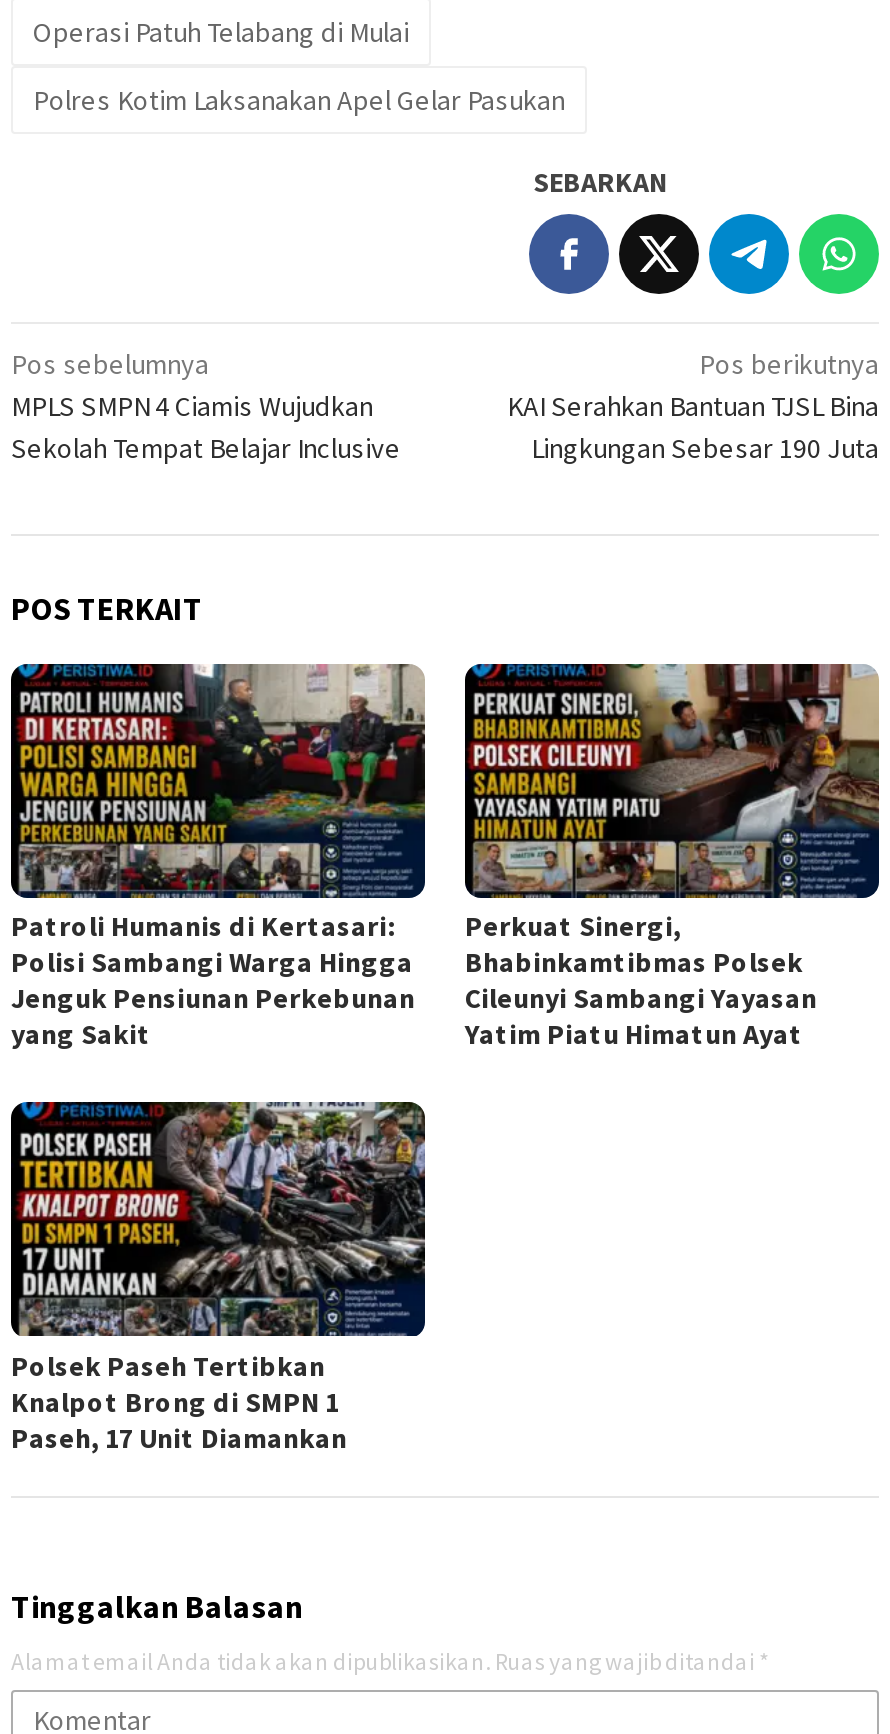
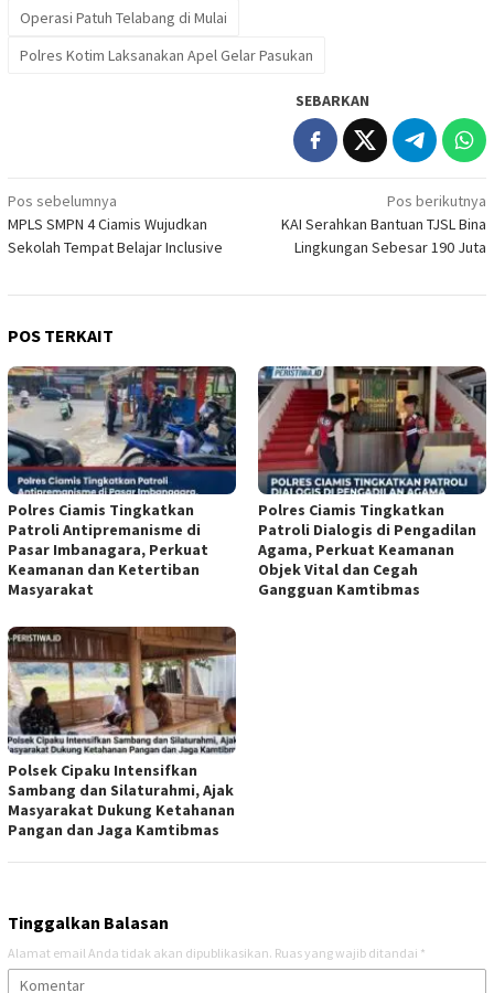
- [image]
- Patroli Humanis di Kertasari:
- Polisi Sambangi Warga Hingga
- Jenguk Pensiunan Perkebunan
- yang Sakit
+ [image]
+ Polres Ciamis Tingkatkan
+ Patroli Antipremanisme di
+ Pasar Imbanagara, Perkuat
+ Keamanan dan Ketertiban
+ Masyarakat

- [image]
- Perkuat Sinergi,
- Bhabinkamtibmas Polsek
- Cileunyi Sambangi Yayasan
- Yatim Piatu Himatun Ayat
+ [image]
+ Polres Ciamis Tingkatkan
+ Patroli Dialogis di Pengadilan
+ Agama, Perkuat Keamanan
+ Objek Vital dan Cegah
+ Gangguan Kamtibmas

- [image]
- Polsek Paseh Tertibkan
- Knalpot Brong di SMPN 1
- Paseh, 17 Unit Diamankan
+ [image]
+ Polsek Cipaku Intensifkan
+ Sambang dan Silaturahmi, Ajak
+ Masyarakat Dukung Ketahanan
+ Pangan dan Jaga Kamtibmas
